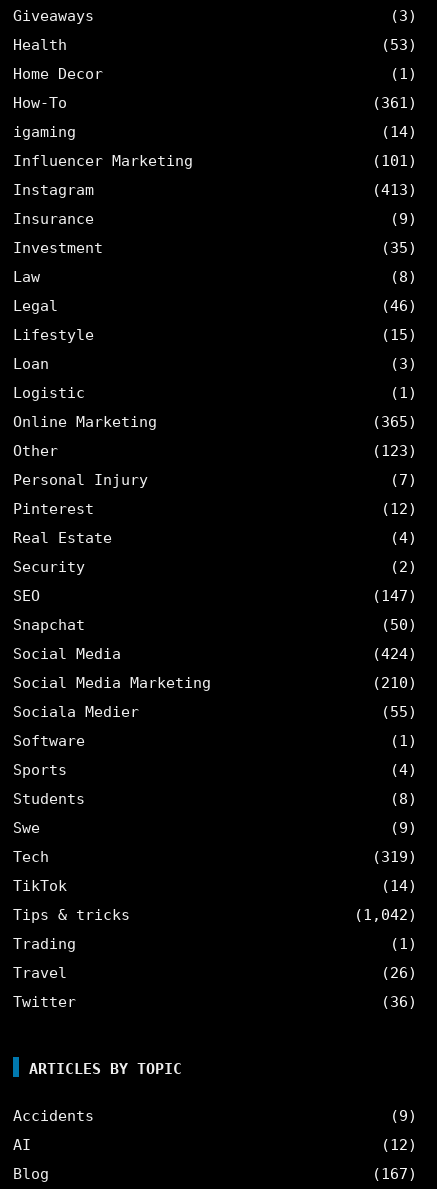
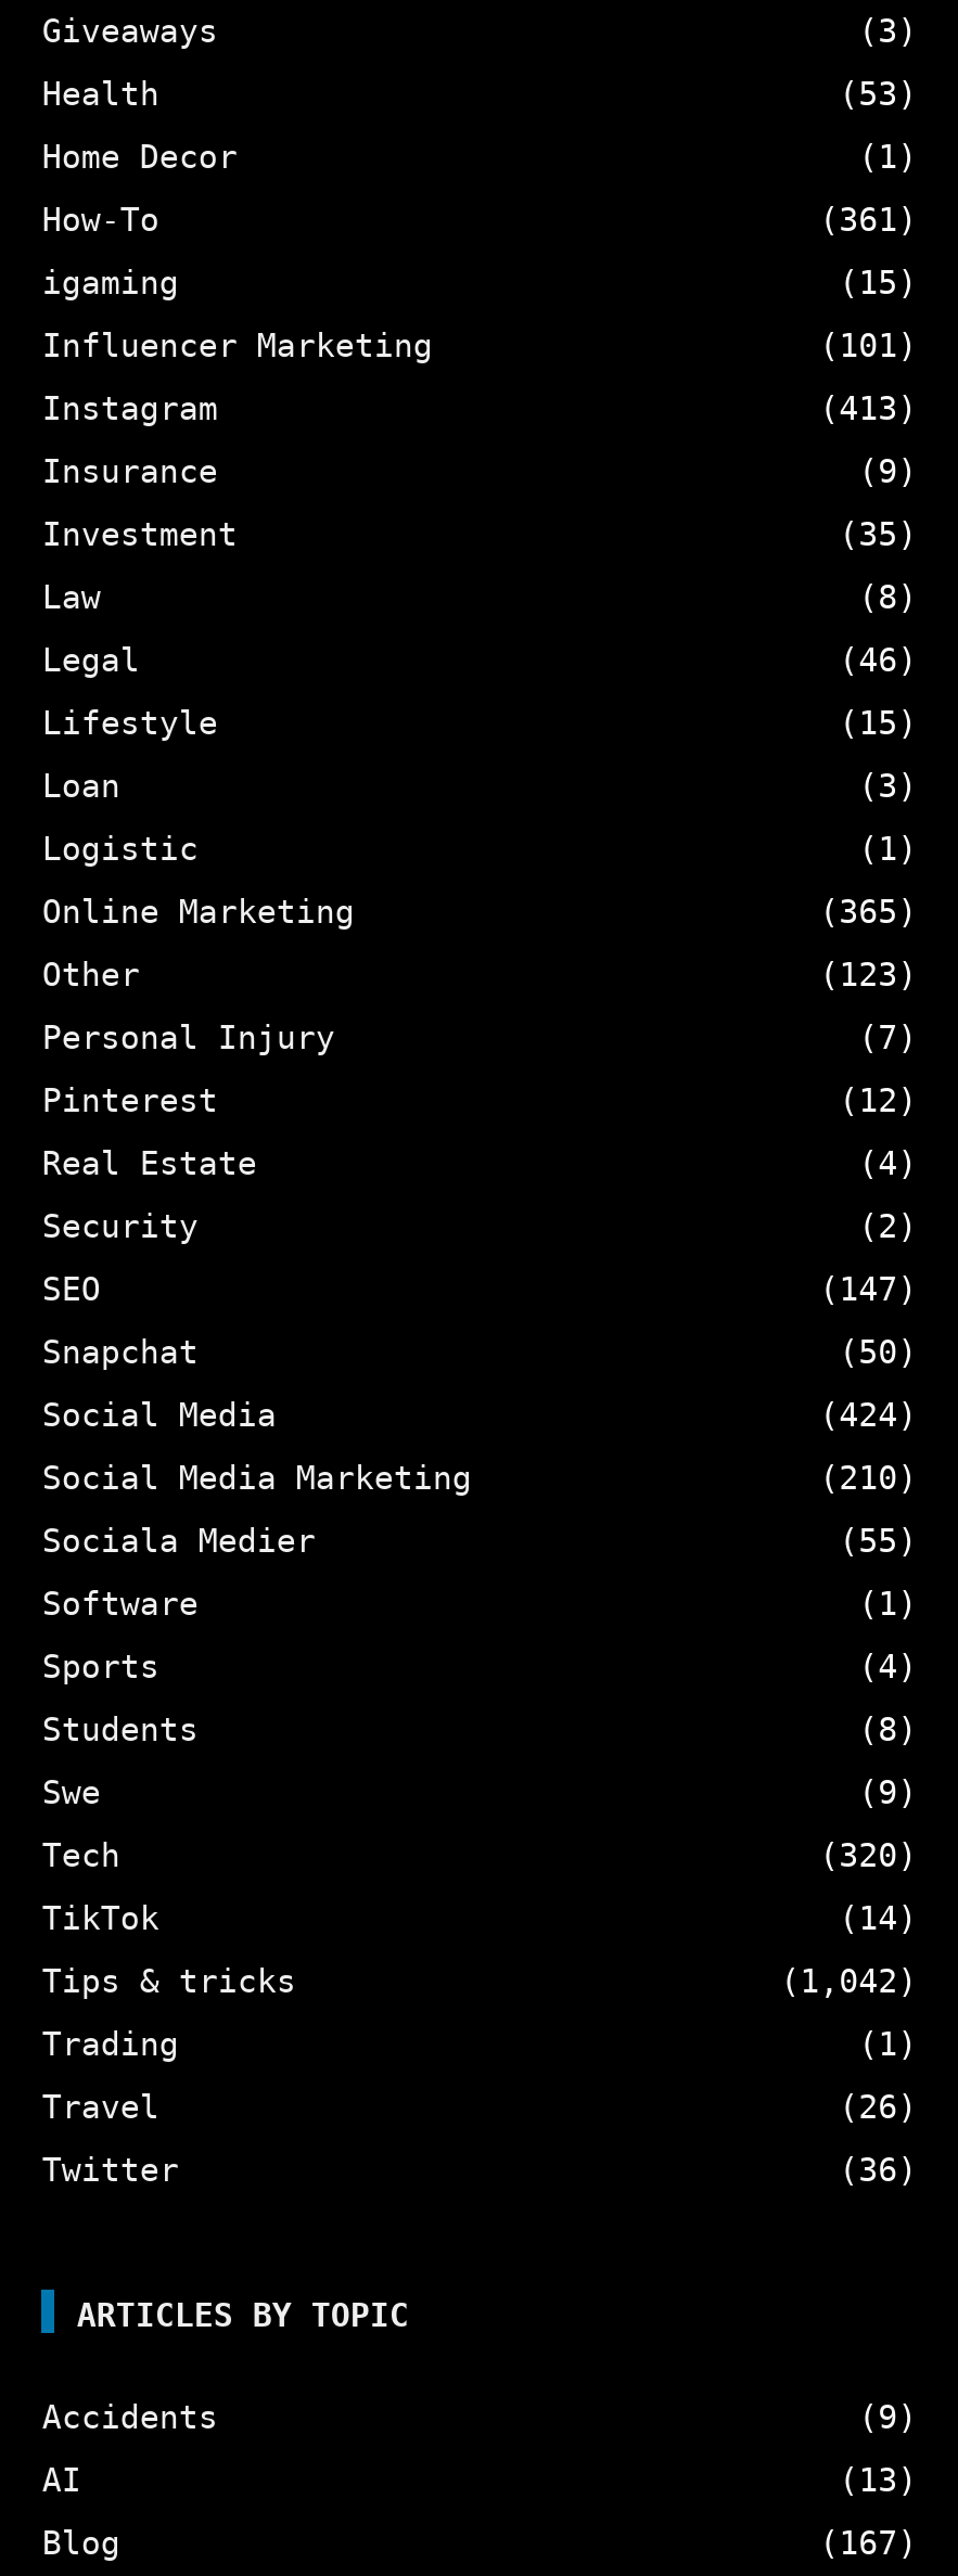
- (14)
+ (15)

- (319)
+ (320)

- (12)
+ (13)
